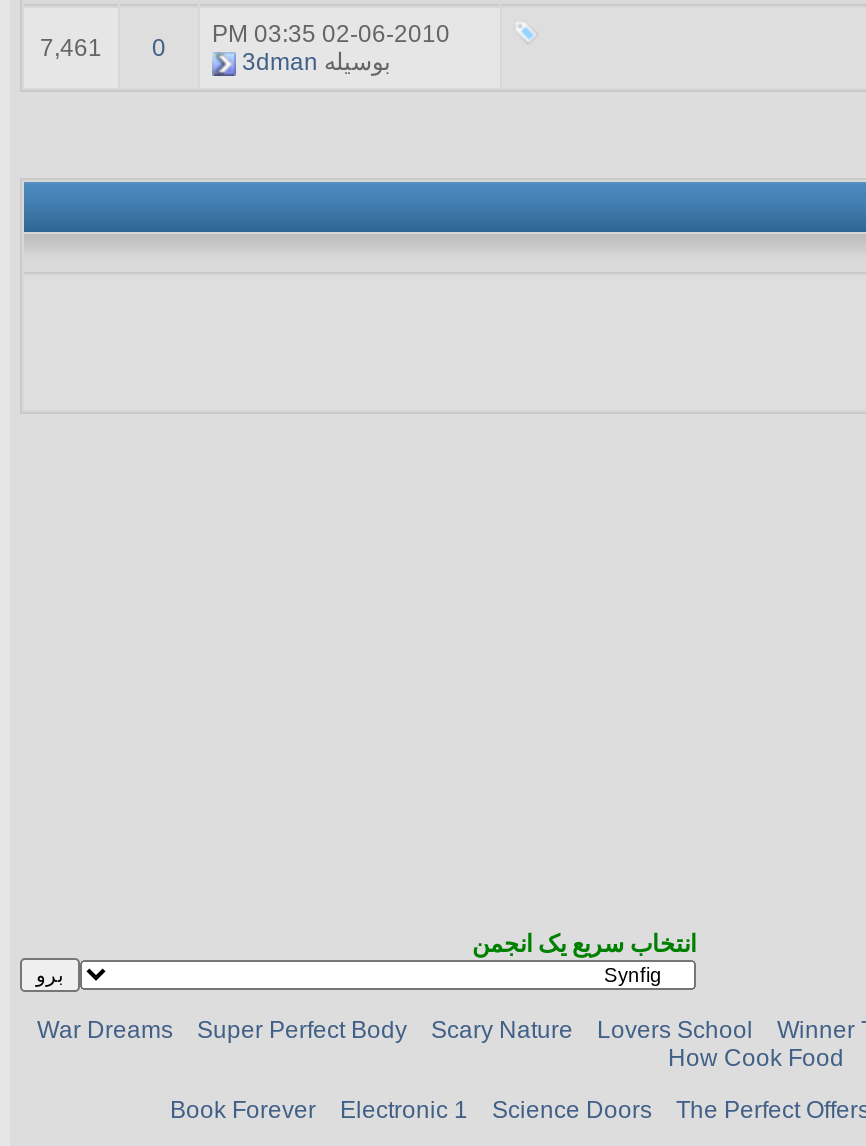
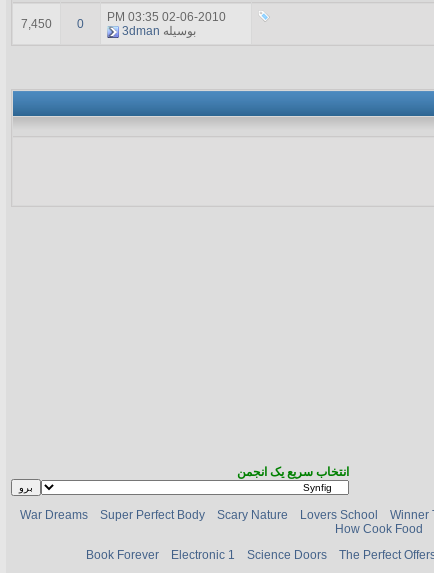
- 7,461 0
+ 7,450 0
